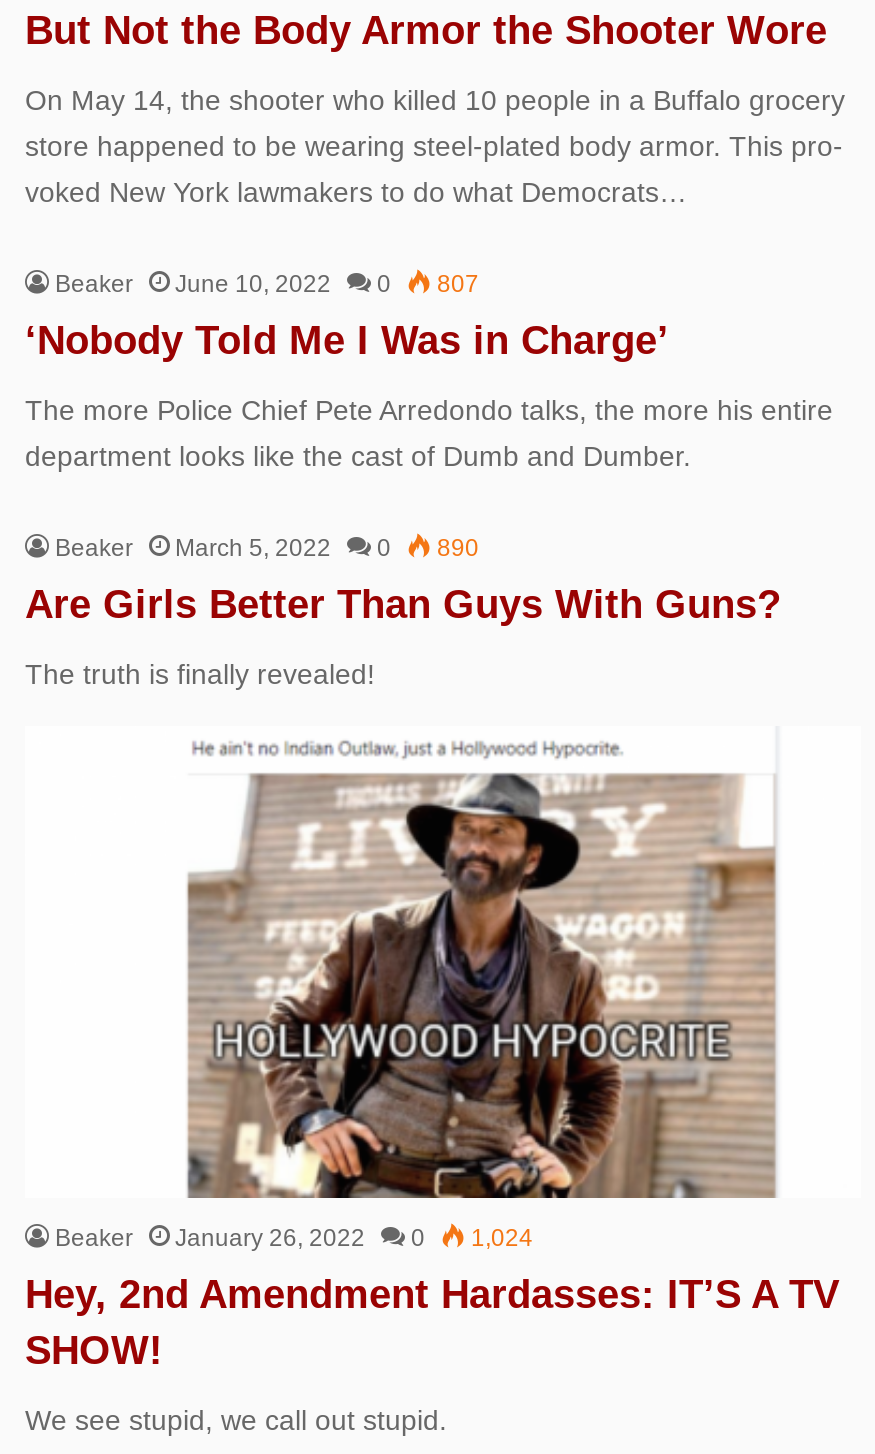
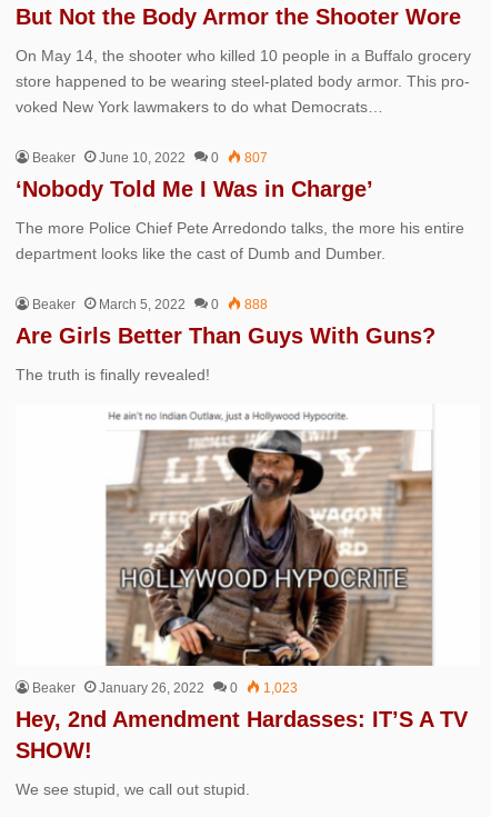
- Beaker March 5, 2022 0 890
+ Beaker March 5, 2022 0 888

- Beaker January 26, 2022 0 1,024
+ Beaker January 26, 2022 0 1,023
